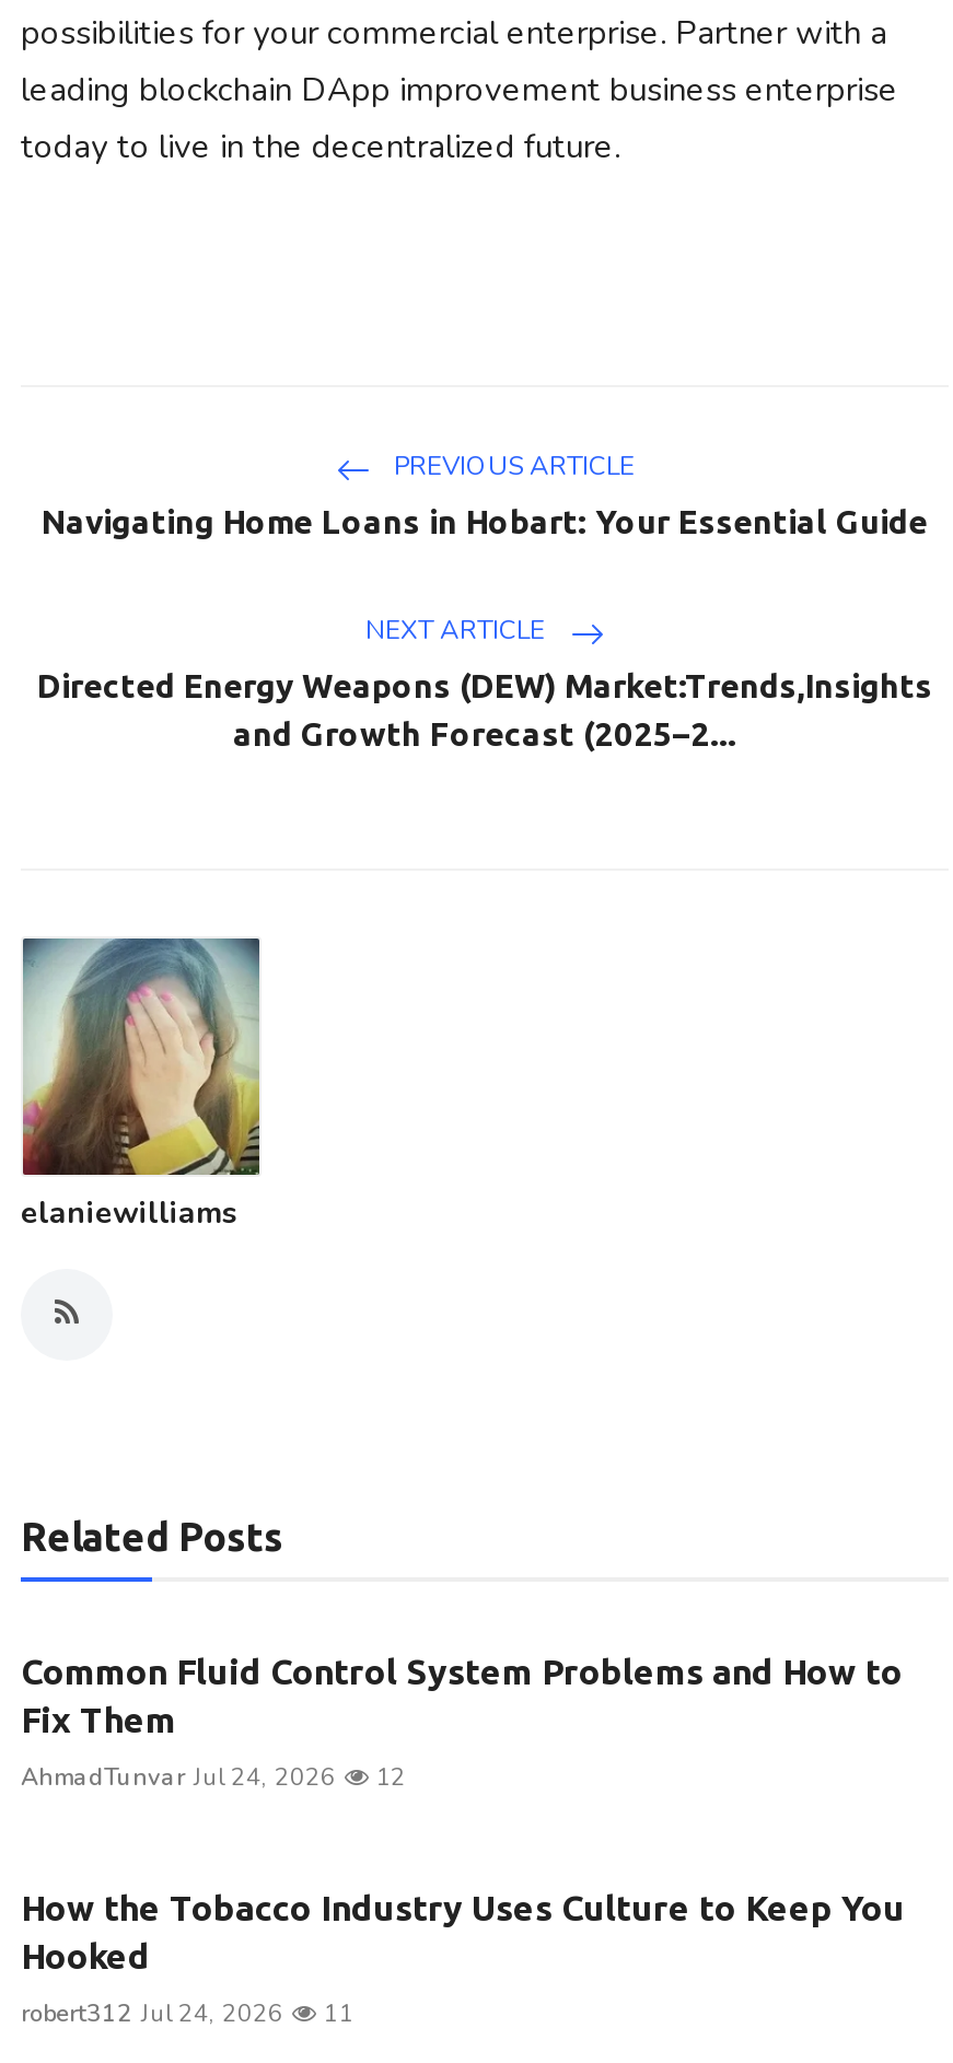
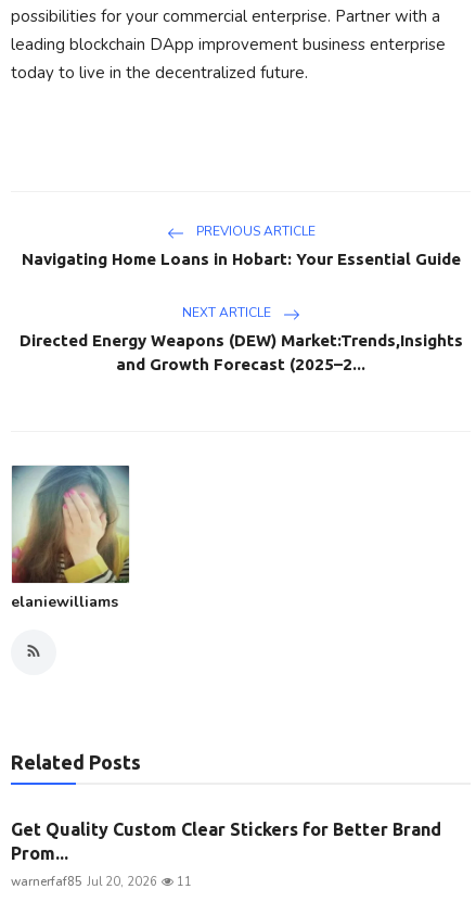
- Common Fluid Control System Problems and How to
- Fix Them
- AhmadTunvar Jul 24, 2026
- 12
- How the Tobacco Industry Uses Culture to Keep You
- Hooked
- robert312 Jul 24, 2026
+ Get Quality Custom Clear Stickers for Better Brand
+ Prom...
+ warnerfaf85 Jul 20, 2026
